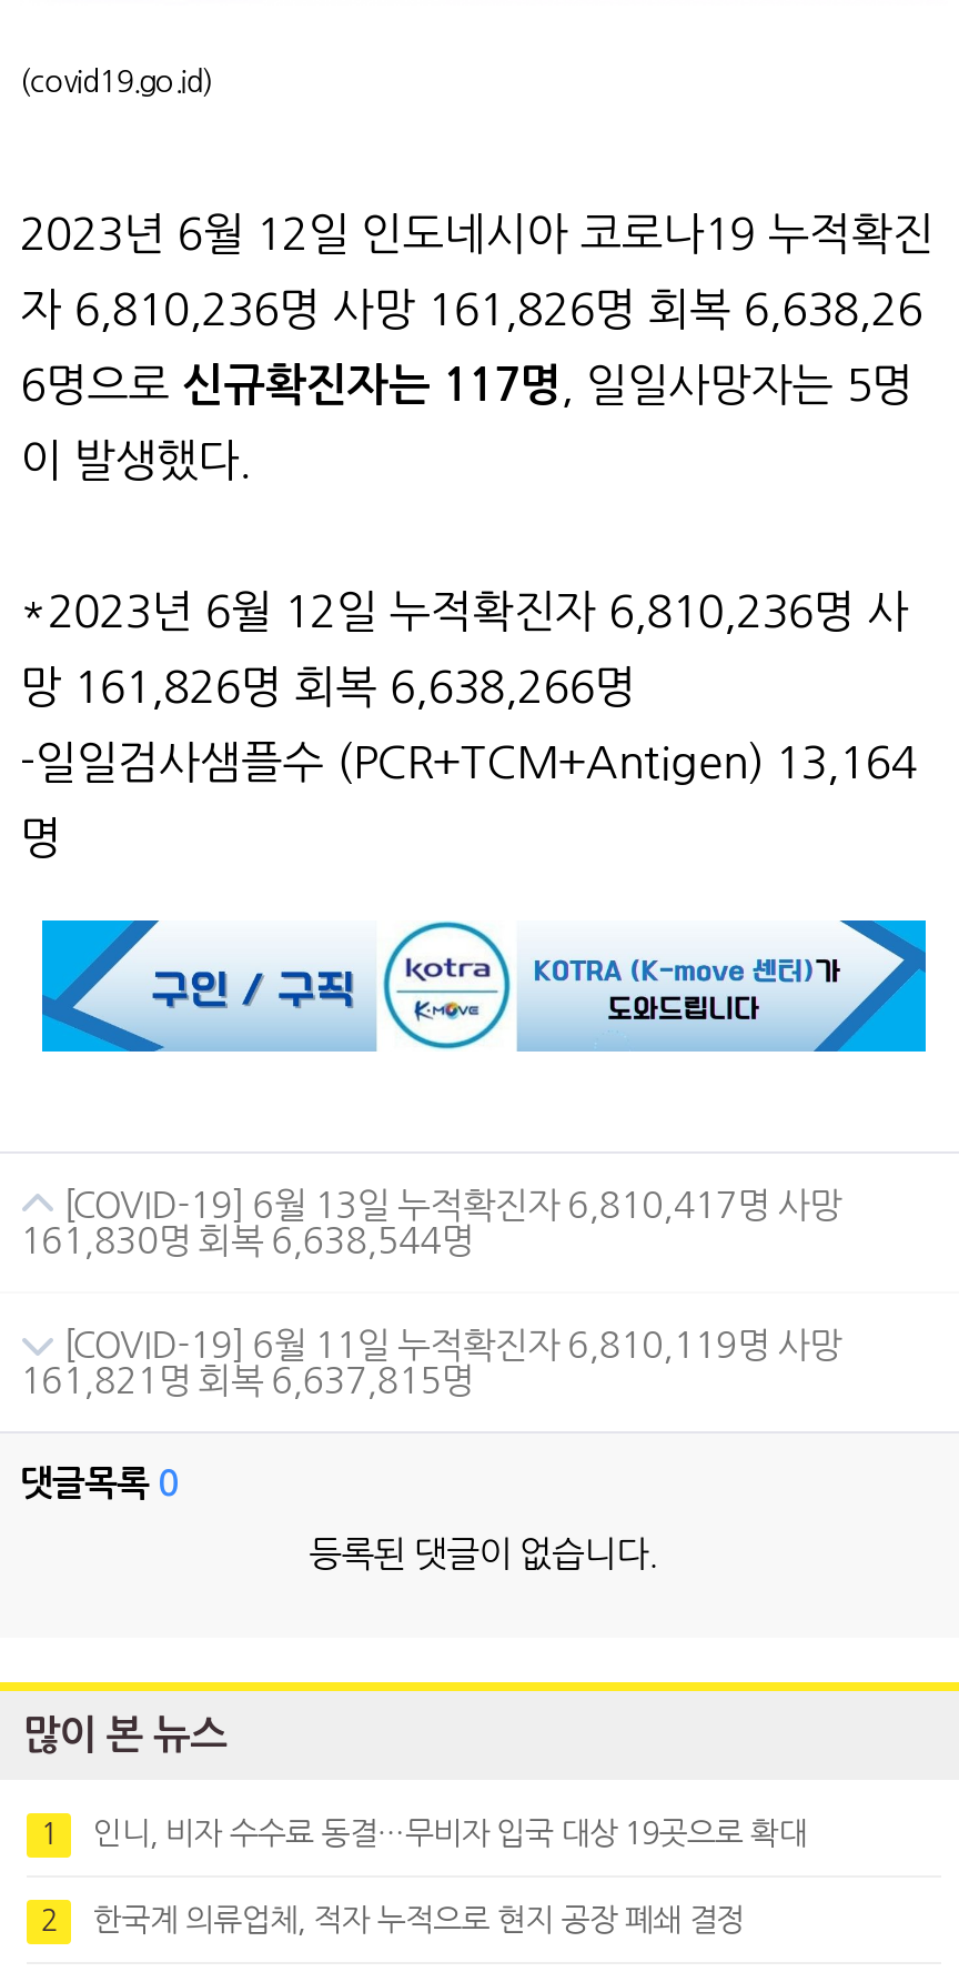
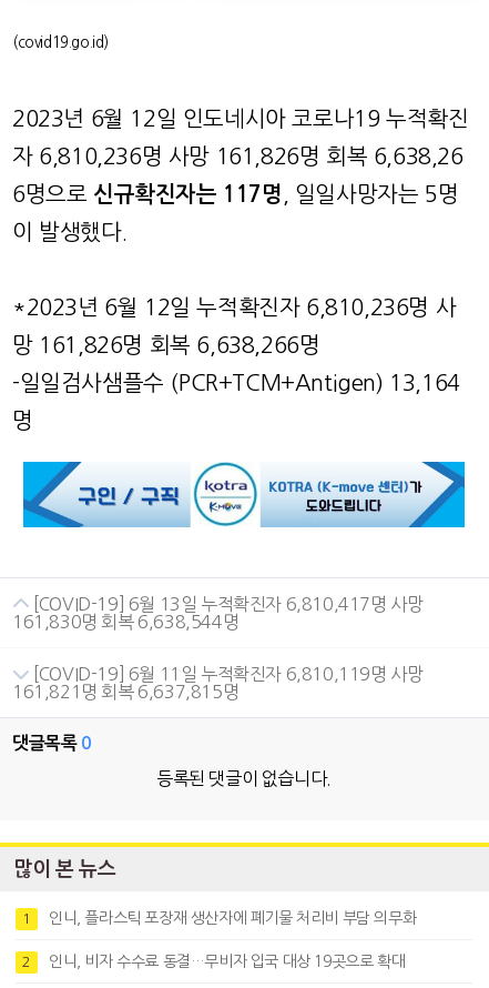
+ 인니, 플라스틱 포장재 생산자에 폐기물 처리비 부담 의무화

moved down: 인니, 비자 수수료 동결…무비자 입국 대상 19곳으로 확대

- 한국계 의류업체, 적자 누적으로 현지 공장 폐쇄 결정
